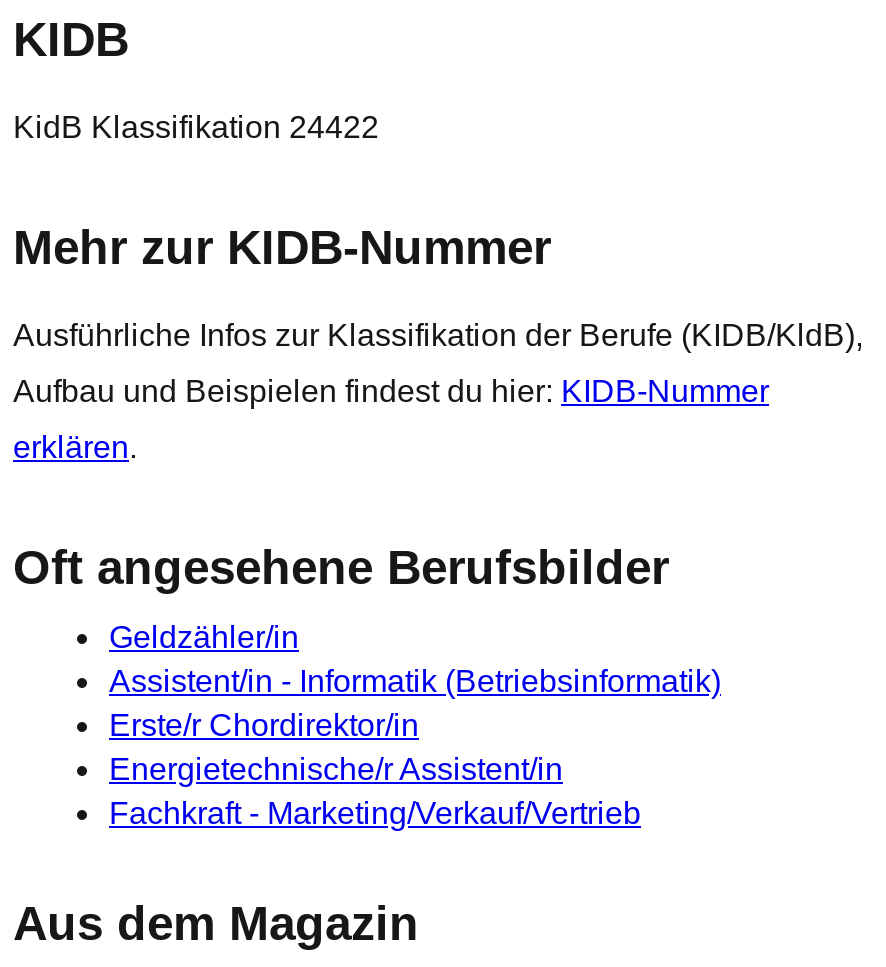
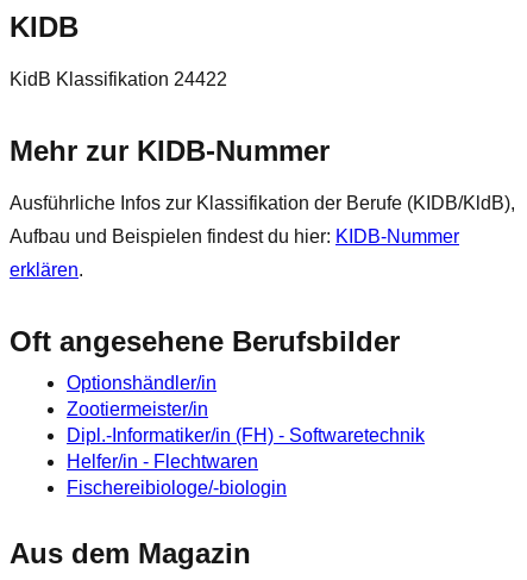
- Geldzähler/in
- Assistent/in - Informatik (Betriebsinformatik)
- Erste/r Chordirektor/in
- Energietechnische/r Assistent/in
- Fachkraft - Marketing/Verkauf/Vertrieb
+ Optionshändler/in
+ Zootiermeister/in
+ Dipl.-Informatiker/in (FH) - Softwaretechnik
+ Helfer/in - Flechtwaren
+ Fischereibiologe/-biologin
